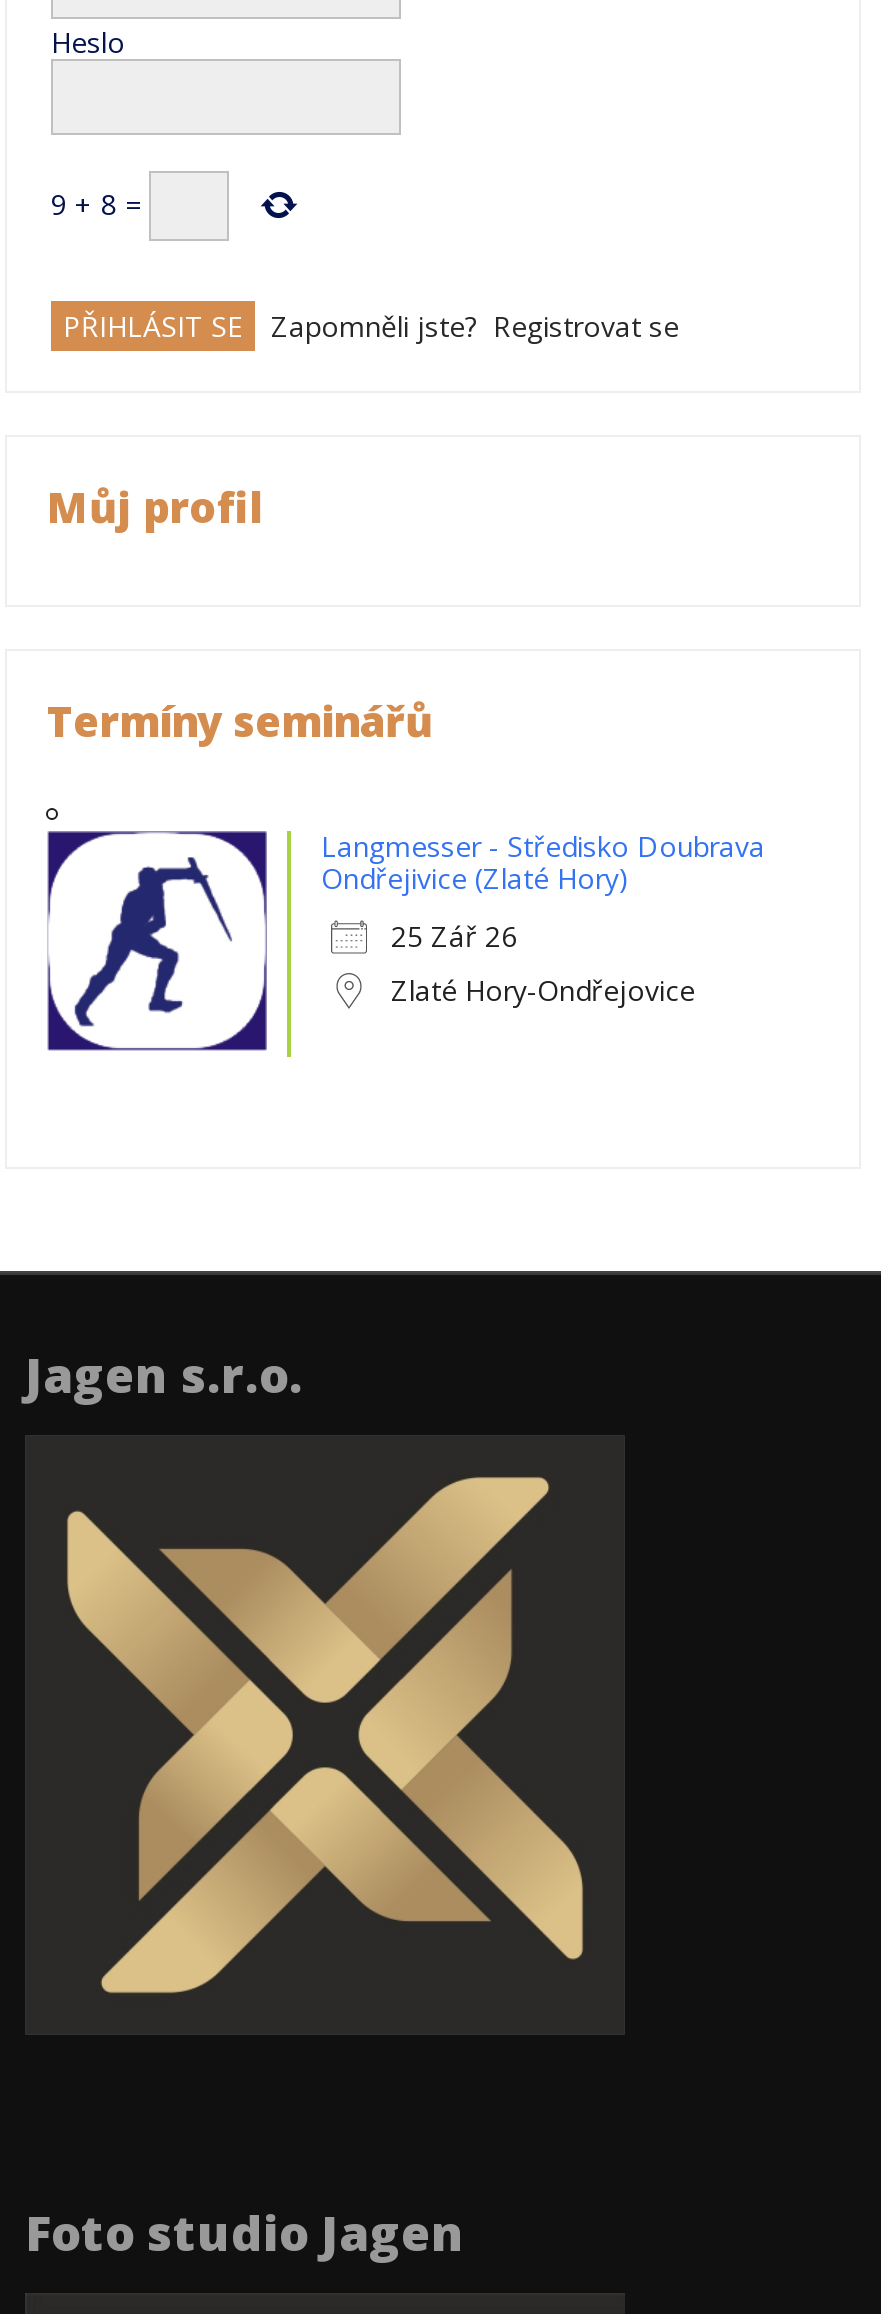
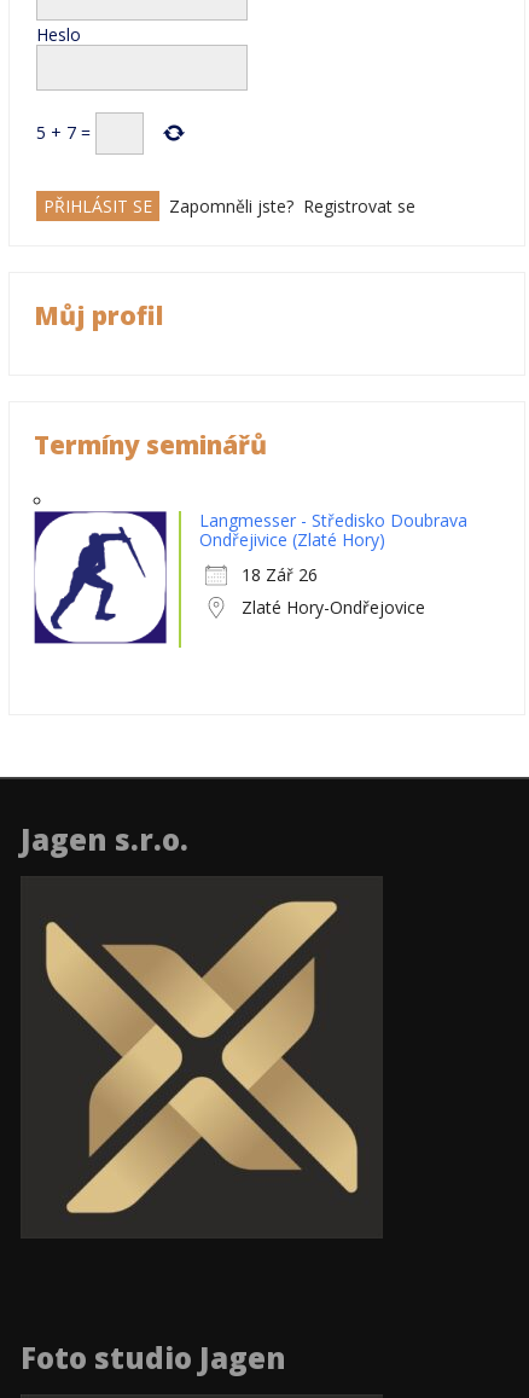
- 9 + 8 =
+ 5 + 7 =

- 25 Zář 26
+ 18 Zář 26
